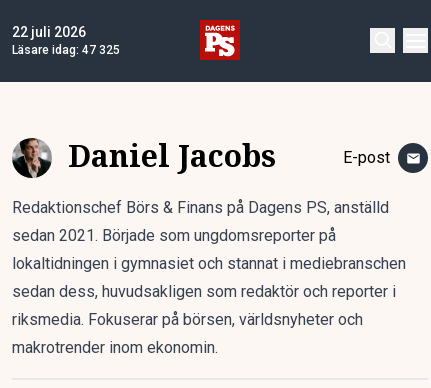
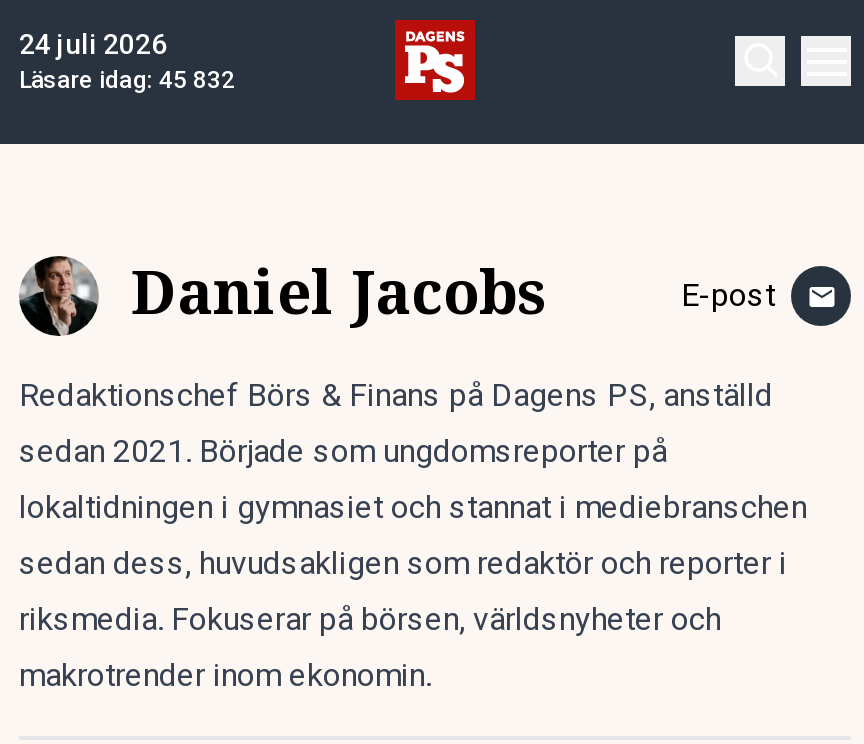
- 22 juli 2026
+ 24 juli 2026

- Läsare idag: 47 325
+ Läsare idag: 45 832
